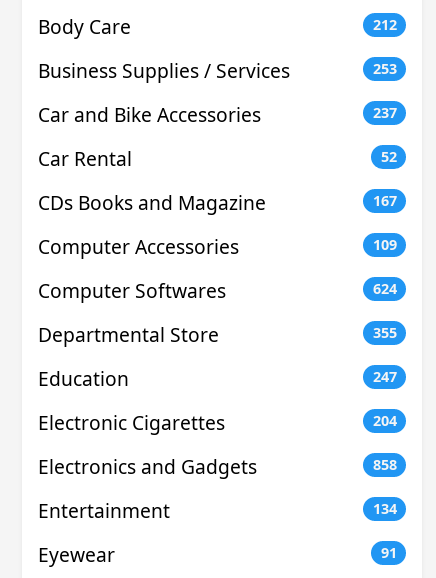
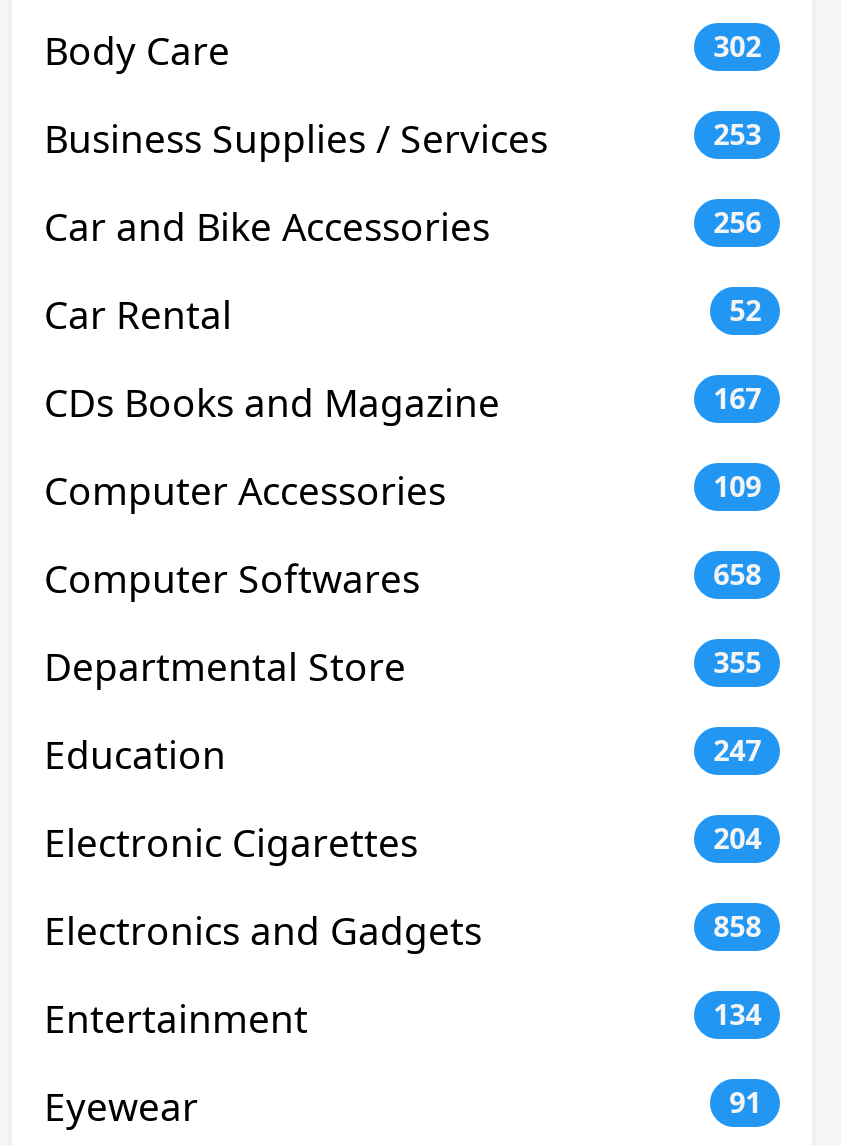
- 212
+ 302

- 237
+ 256

- 624
+ 658
